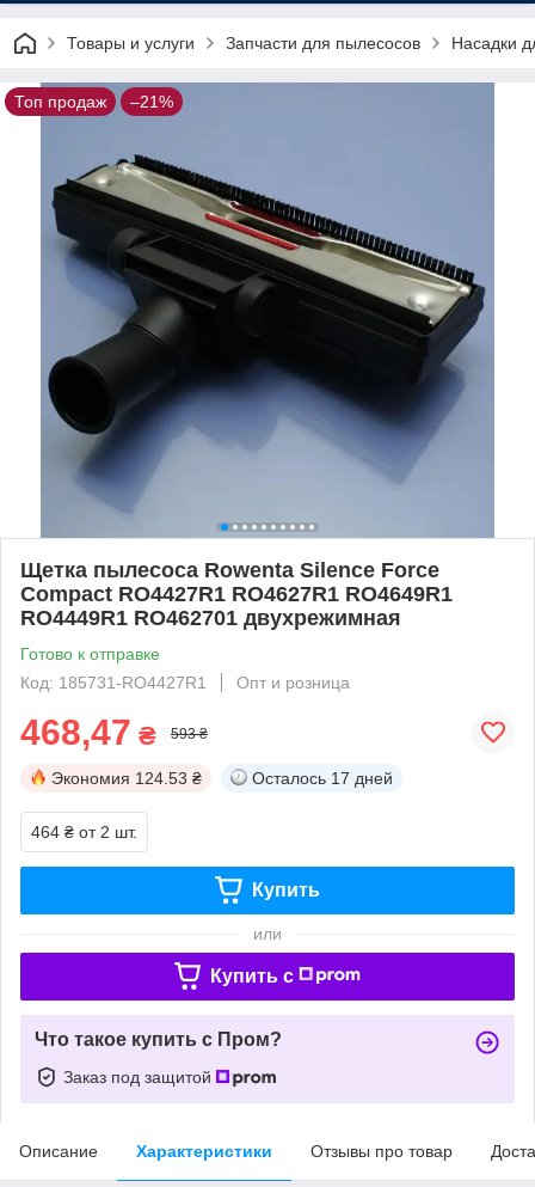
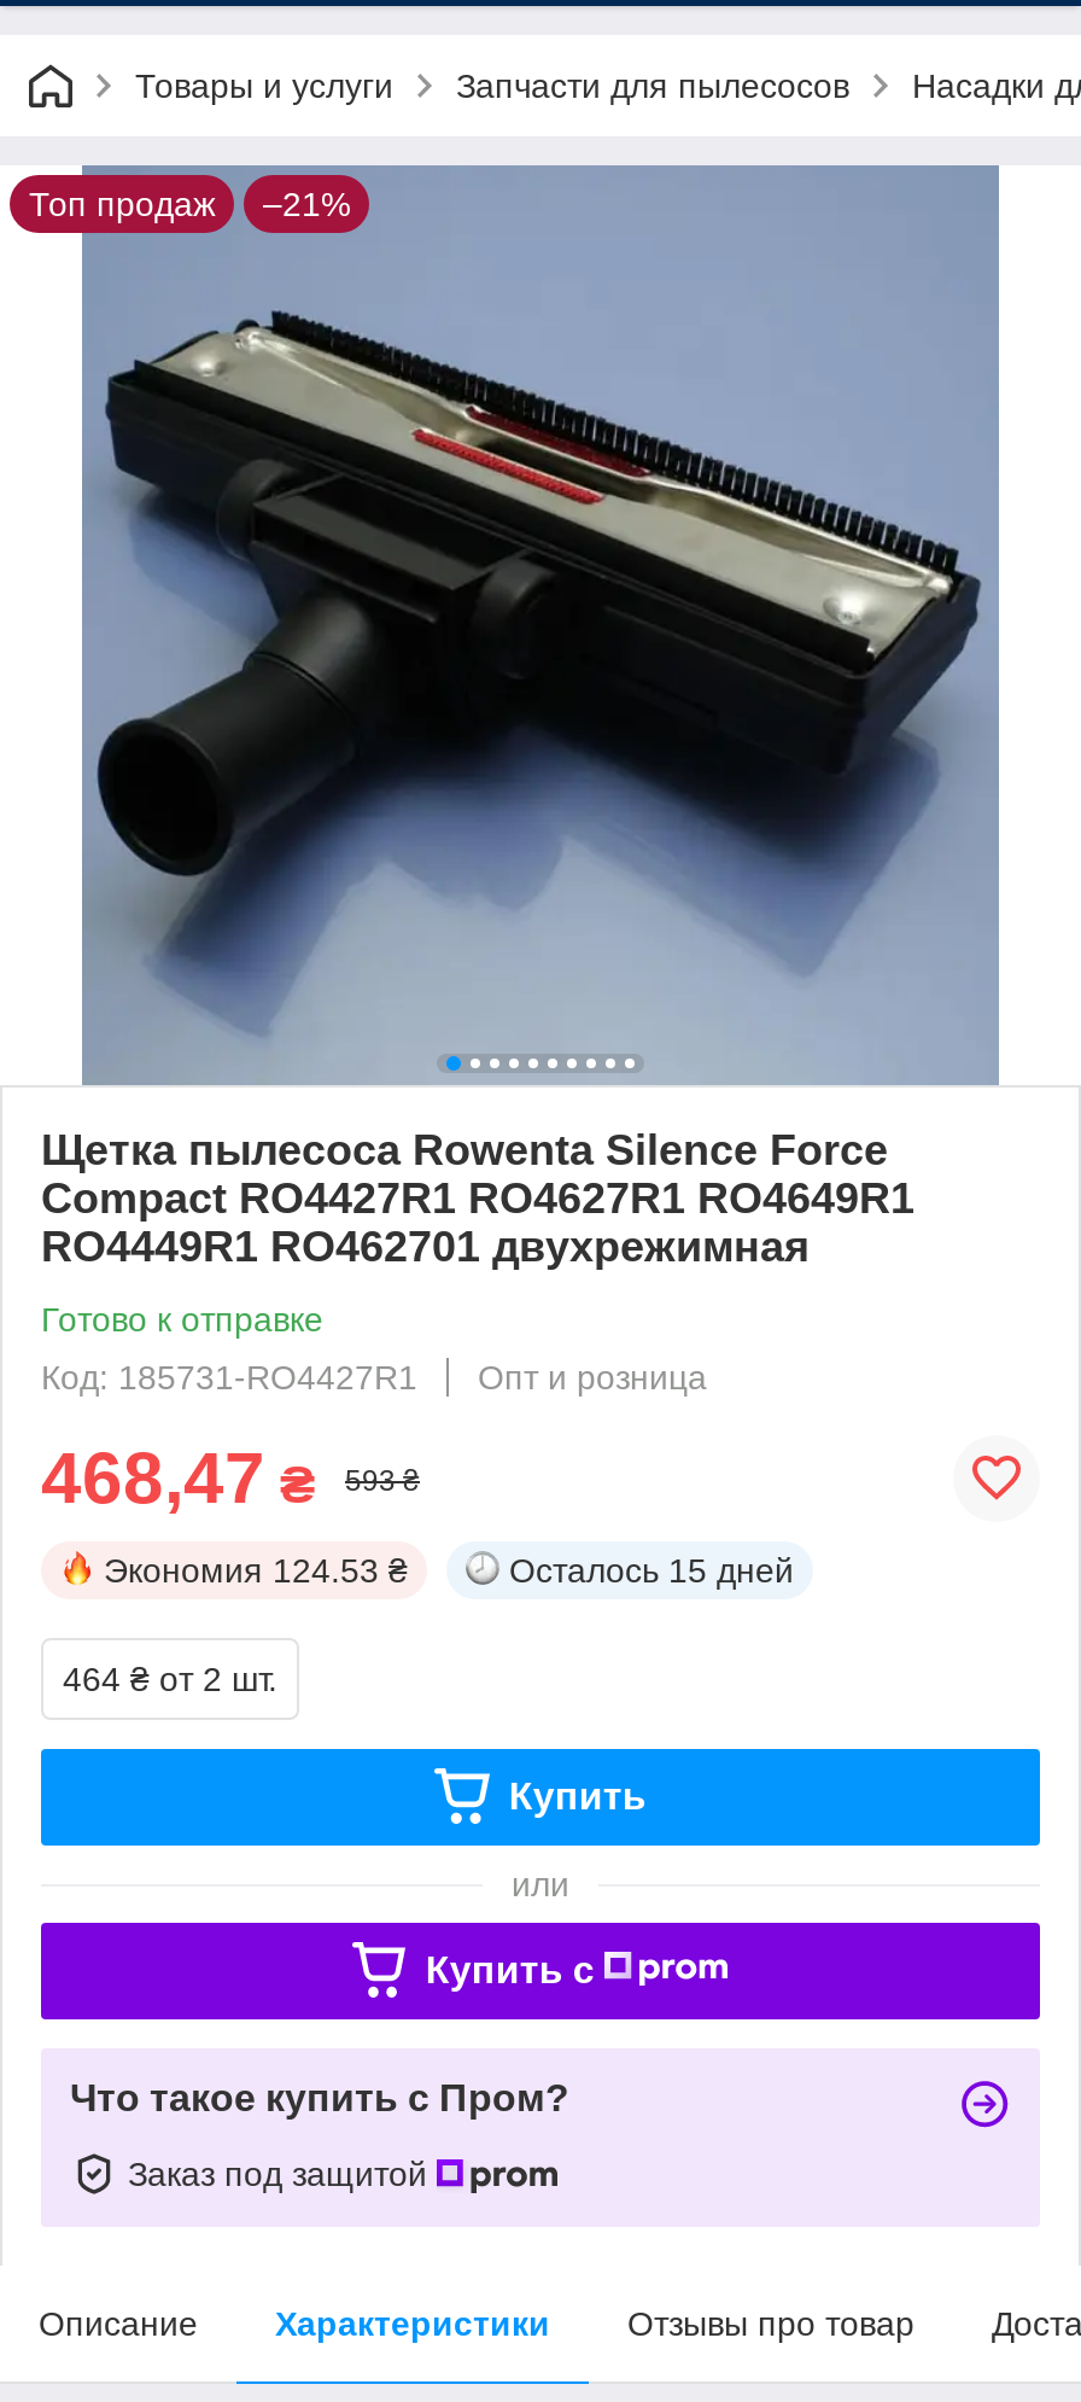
- Осталось 17 дней
+ Осталось 15 дней
